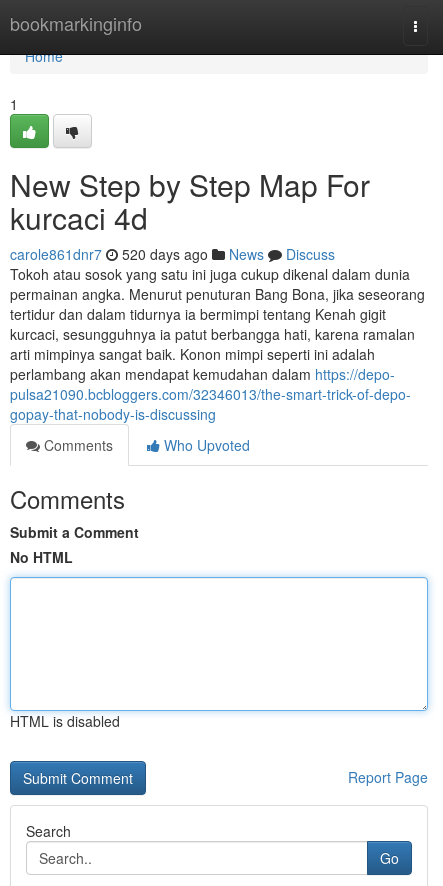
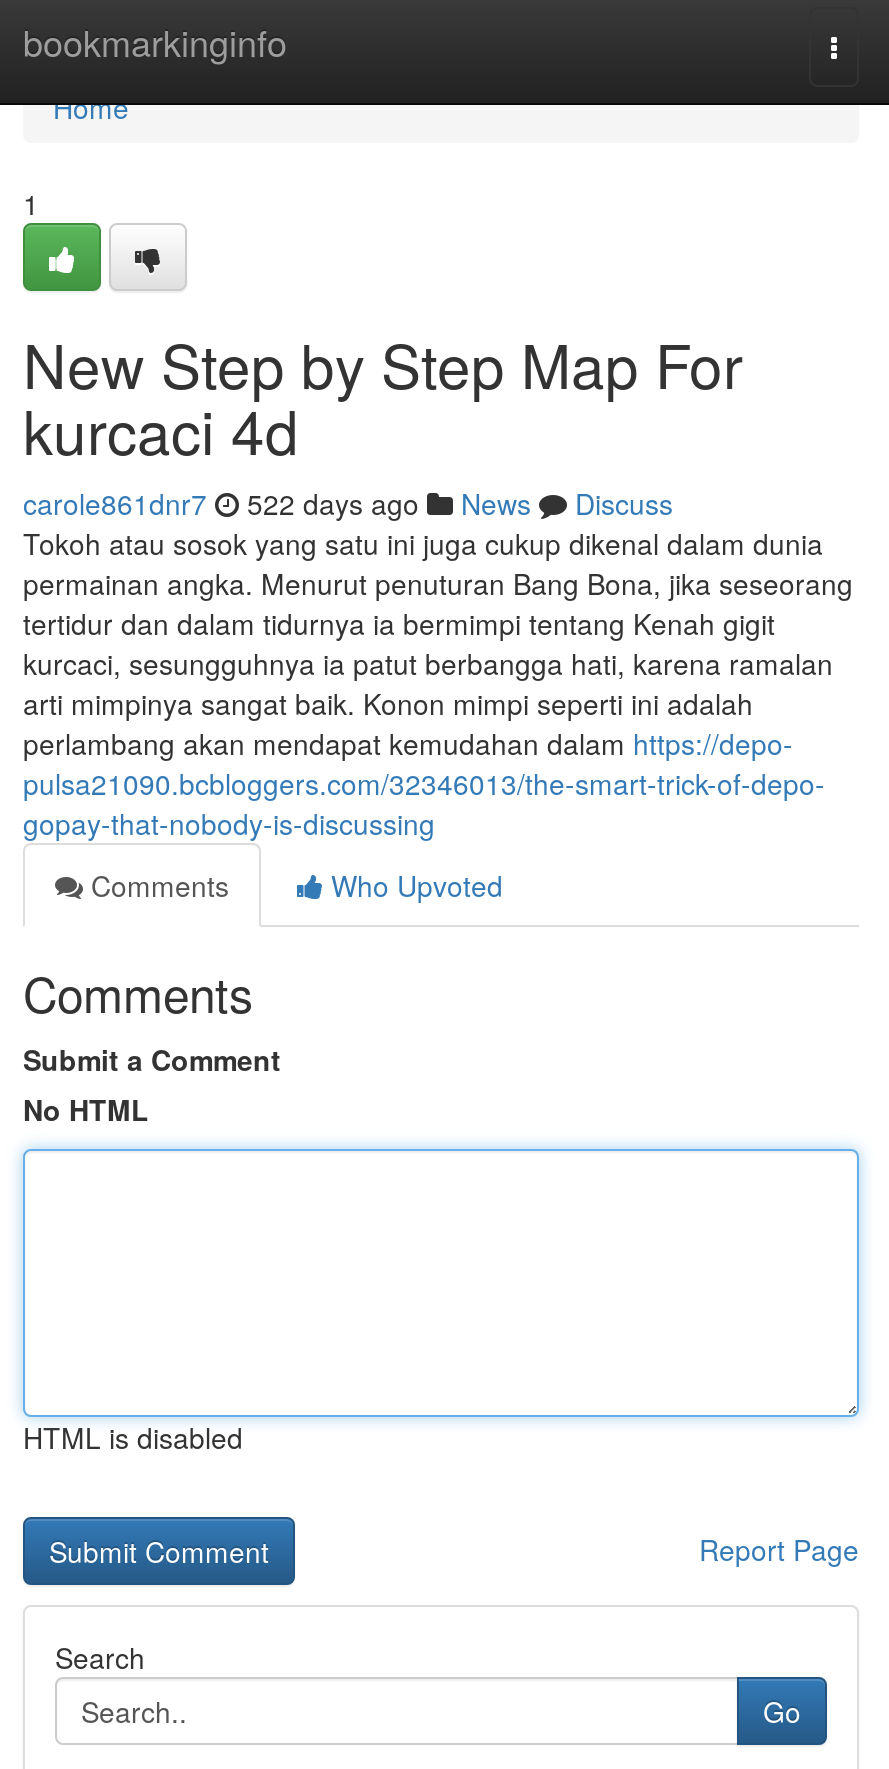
- carole861dnr7 520 days ago News Discuss
+ carole861dnr7 522 days ago News Discuss
